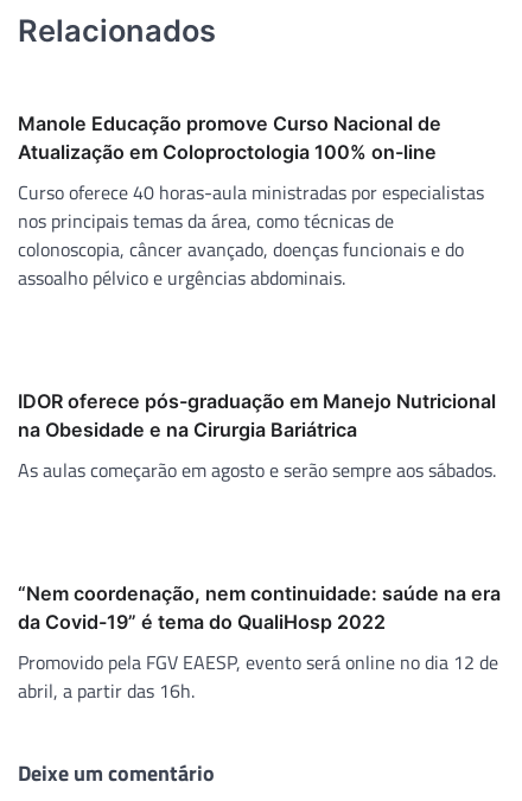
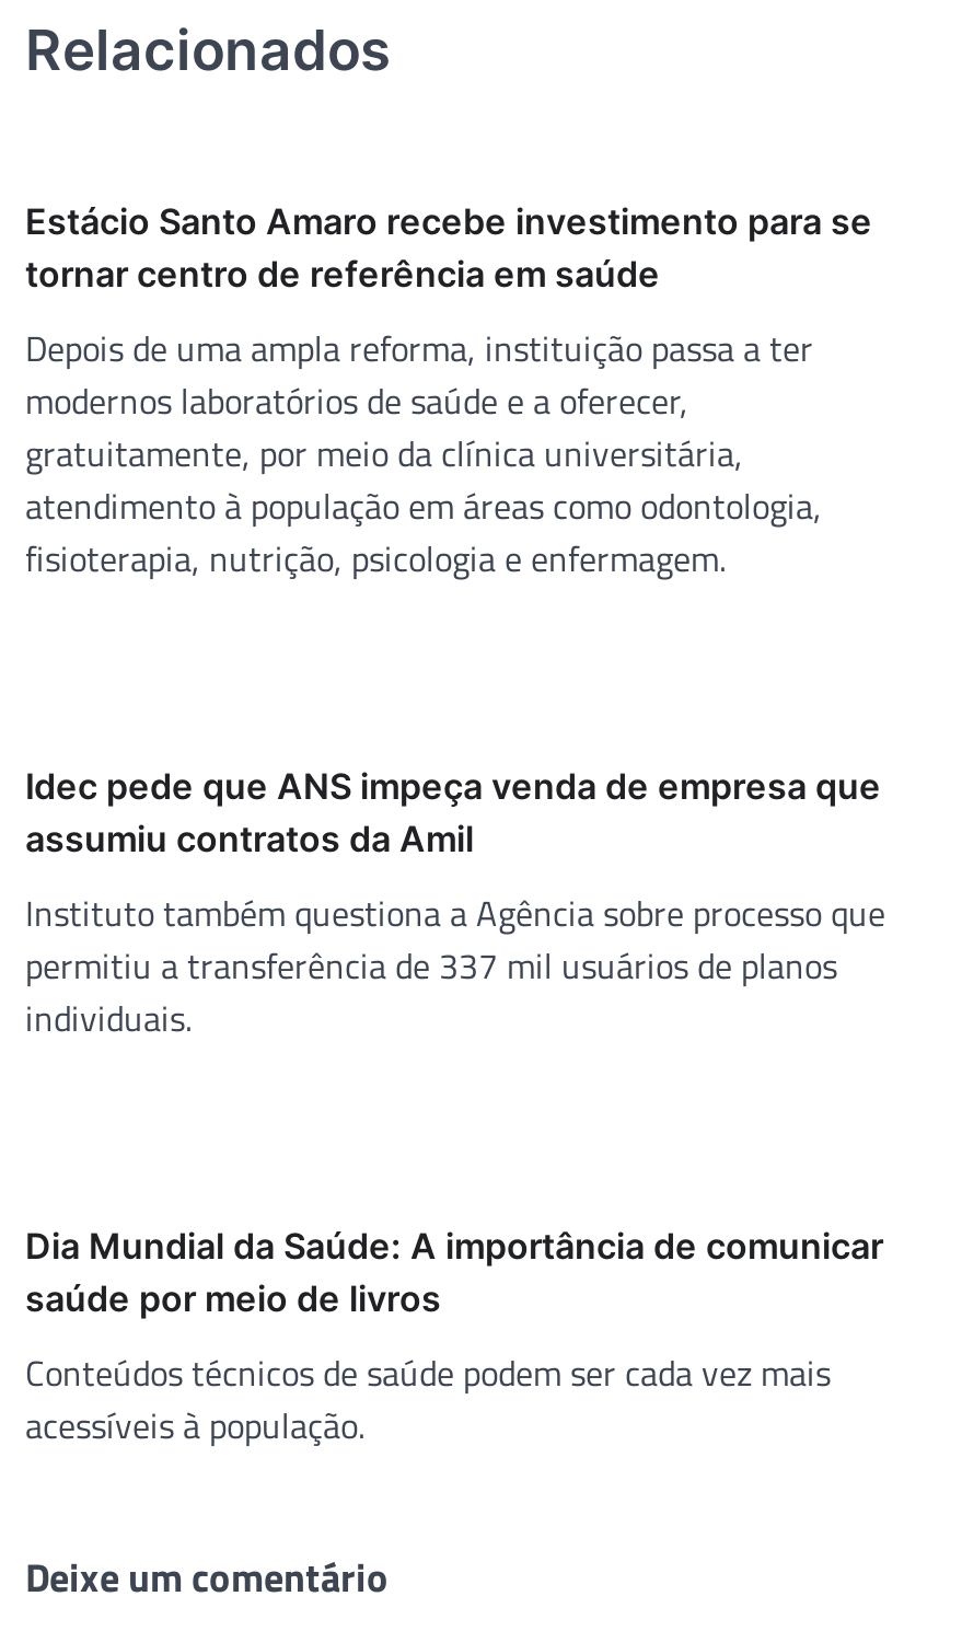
- Manole Educação promove Curso Nacional de
- Atualização em Coloproctologia 100% on-line
+ Estácio Santo Amaro recebe investimento para se
+ tornar centro de referência em saúde

- Curso oferece 40 horas-aula ministradas por especialistas
- nos principais temas da área, como técnicas de
- colonoscopia, câncer avançado, doenças funcionais e do
- assoalho pélvico e urgências abdominais.
+ Depois de uma ampla reforma, instituição passa a ter
+ modernos laboratórios de saúde e a oferecer,
+ gratuitamente, por meio da clínica universitária,
+ atendimento à população em áreas como odontologia,
+ fisioterapia, nutrição, psicologia e enfermagem.

- IDOR oferece pós-graduação em Manejo Nutricional
- na Obesidade e na Cirurgia Bariátrica
+ Idec pede que ANS impeça venda de empresa que
+ assumiu contratos da Amil

- As aulas começarão em agosto e serão sempre aos sábados.
+ Instituto também questiona a Agência sobre processo que
+ permitiu a transferência de 337 mil usuários de planos
+ individuais.

- “Nem coordenação, nem continuidade: saúde na era
- da Covid-19” é tema do QualiHosp 2022
+ Dia Mundial da Saúde: A importância de comunicar
+ saúde por meio de livros

- Promovido pela FGV EAESP, evento será online no dia 12 de
- abril, a partir das 16h.
+ Conteúdos técnicos de saúde podem ser cada vez mais
+ acessíveis à população.
